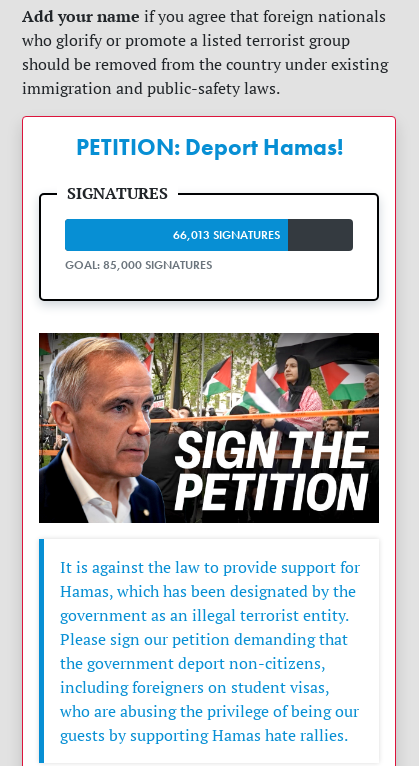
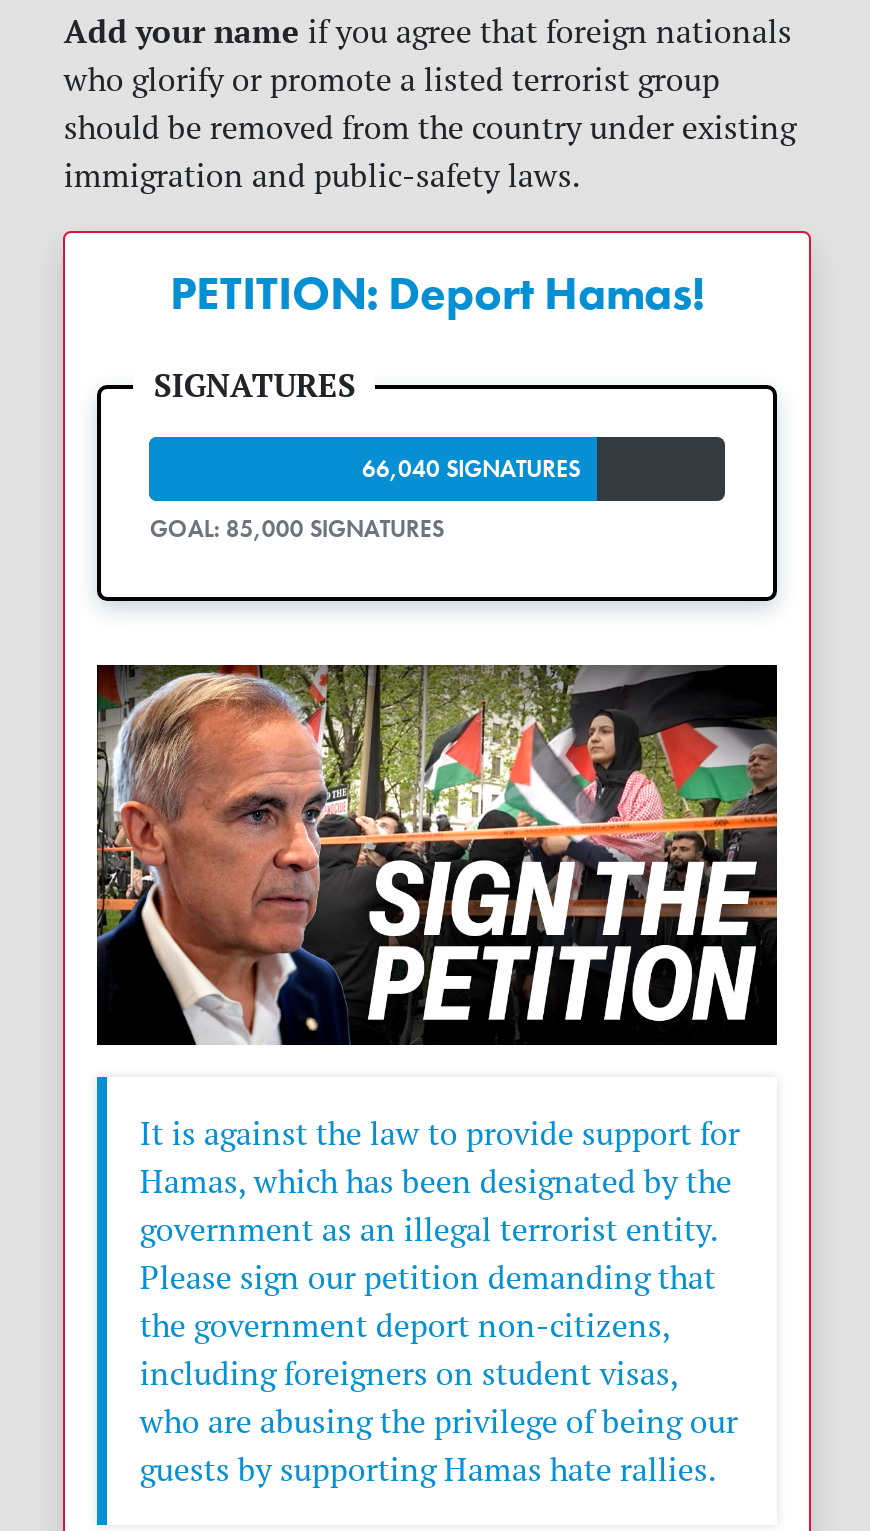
- 66,013 SIGNATURES
+ 66,040 SIGNATURES
